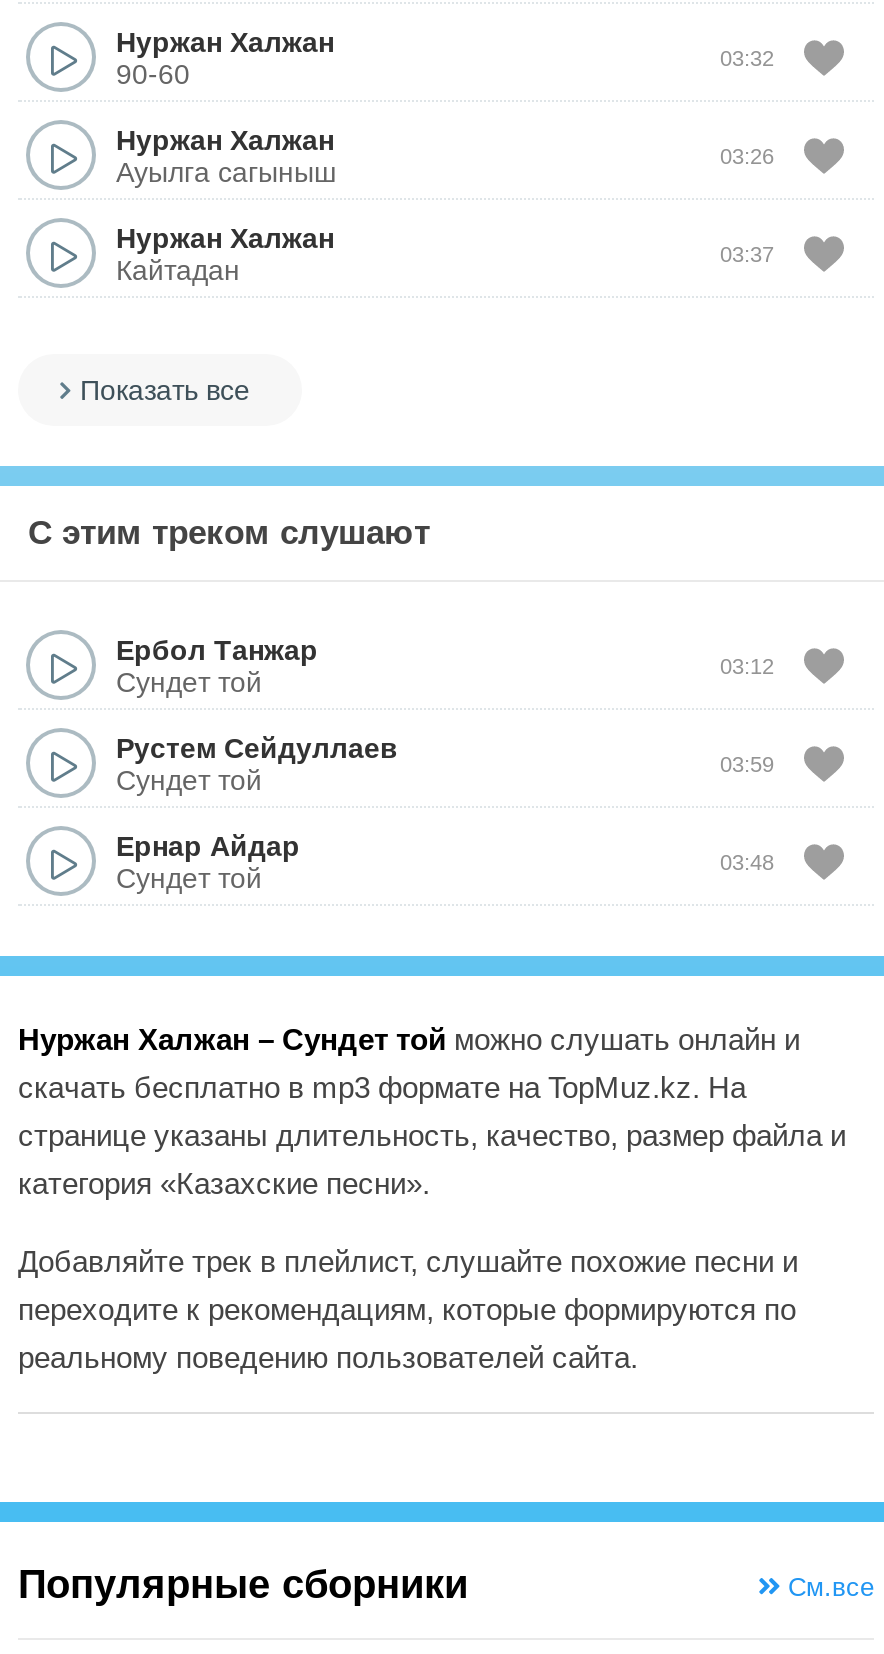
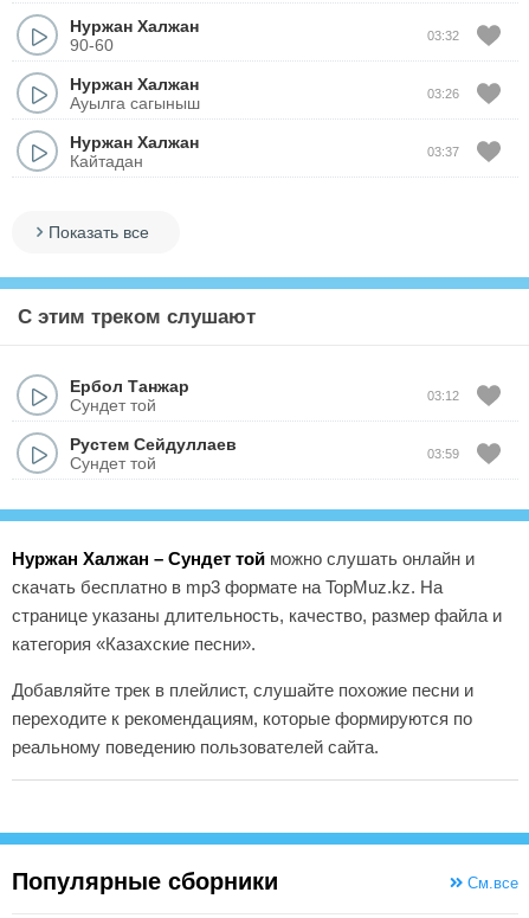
- Ернар Айдар
- Сундет той
- 03:48
